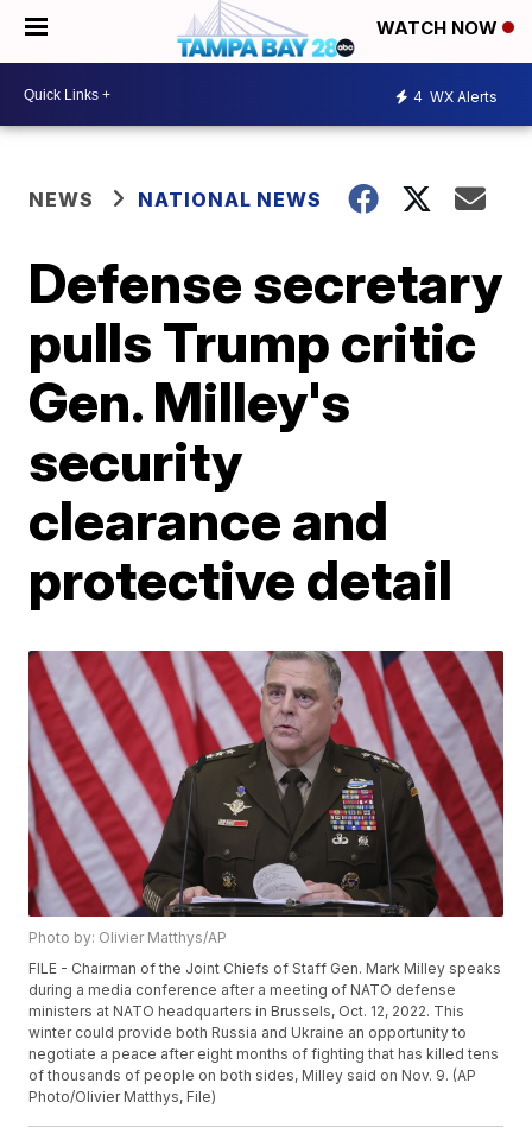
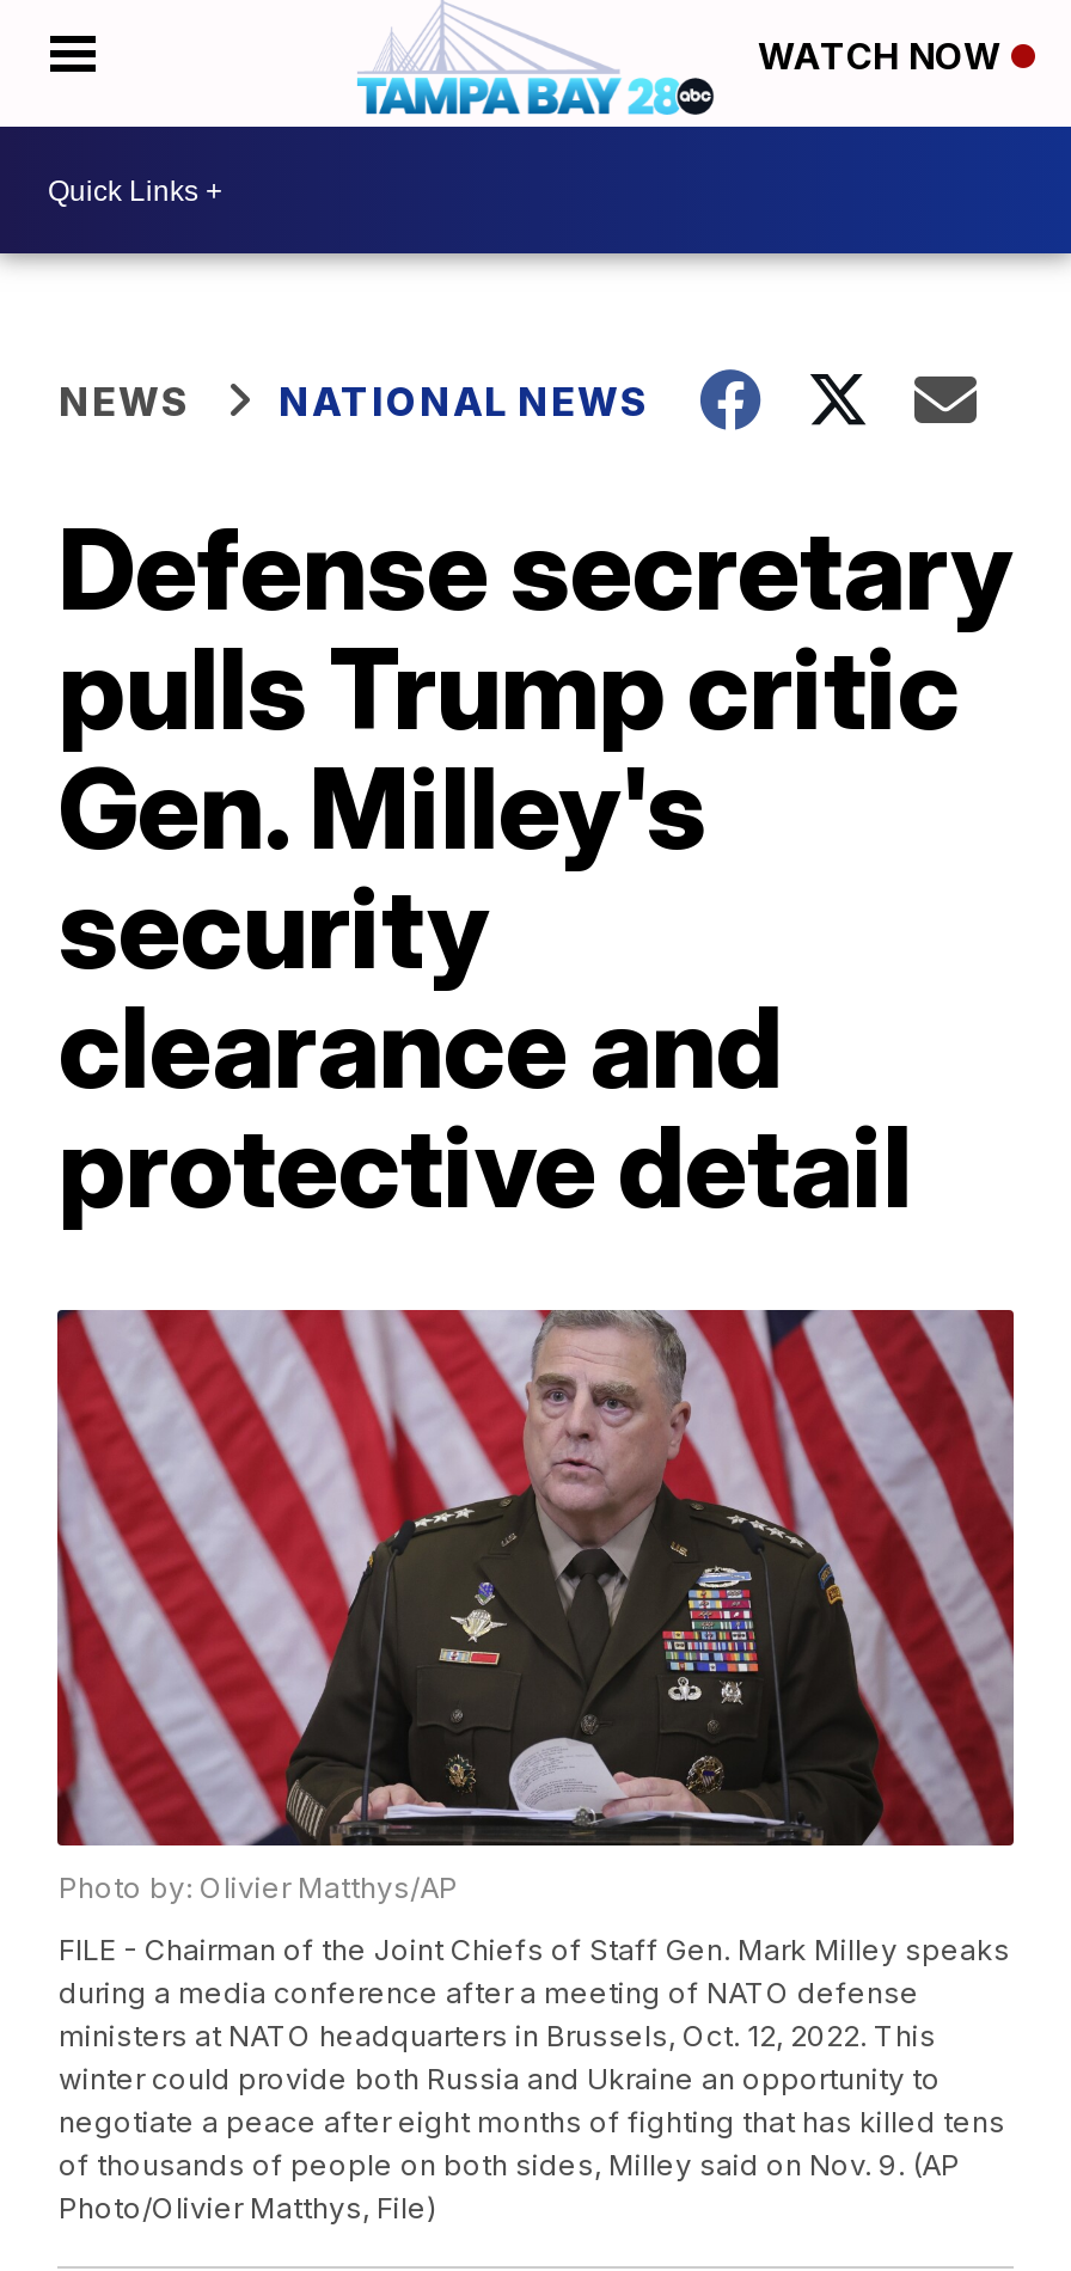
- 4 WX Alerts
